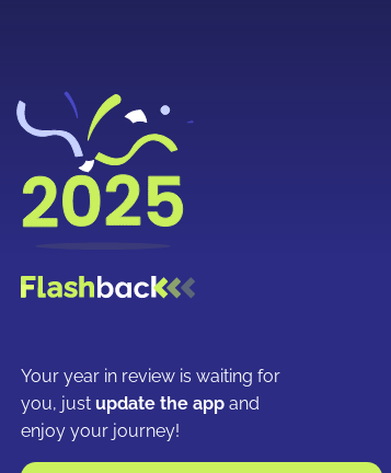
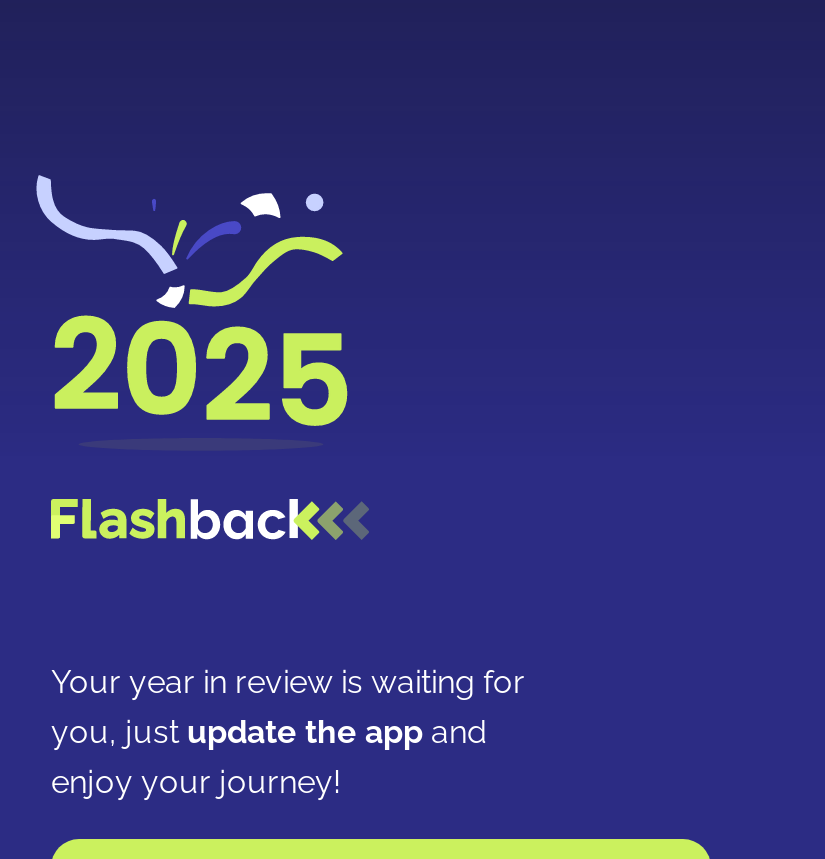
- [image]
+ [image]
